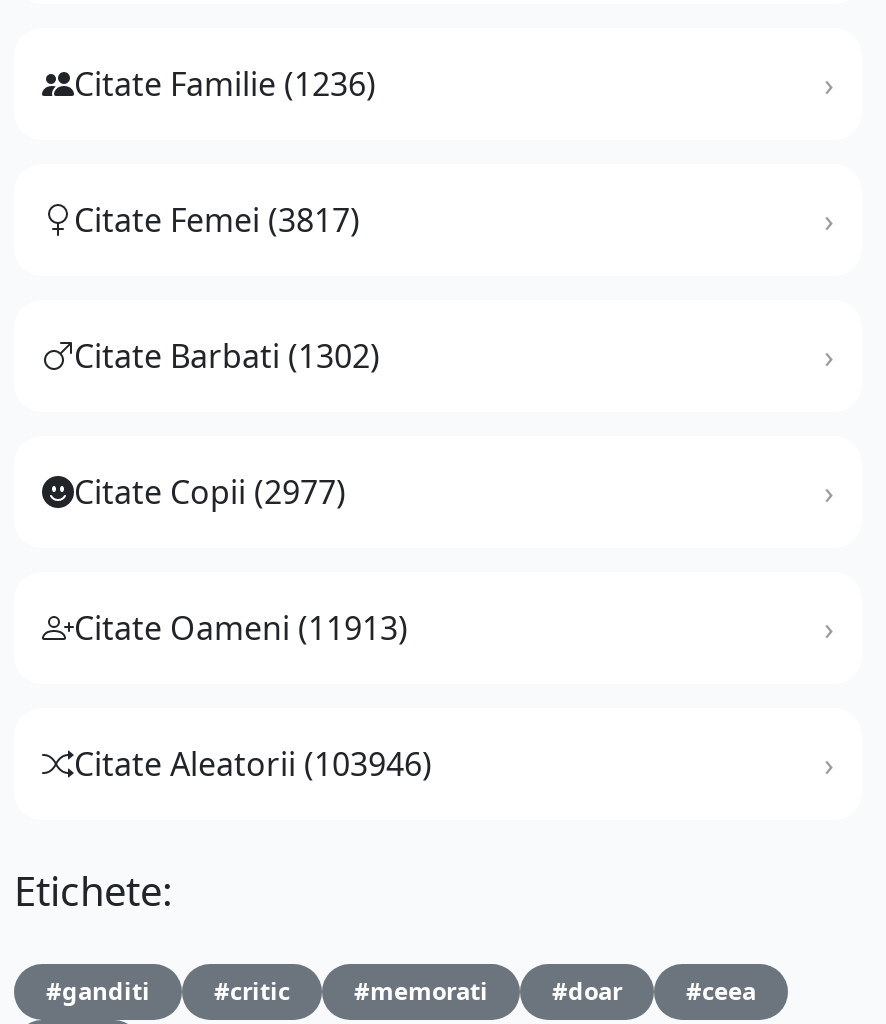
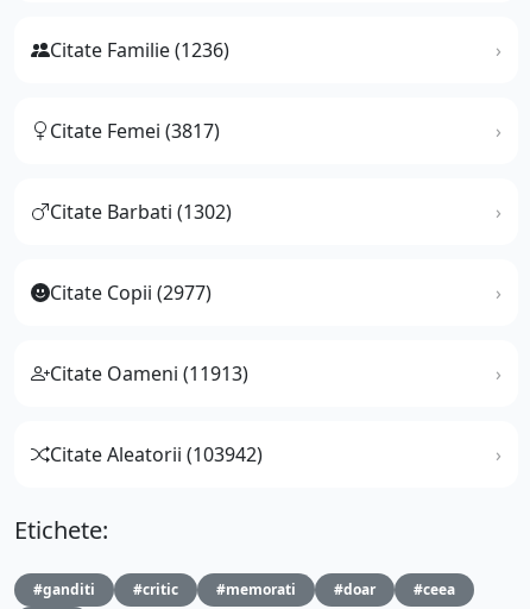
- Citate Aleatorii (103946)
+ Citate Aleatorii (103942)
